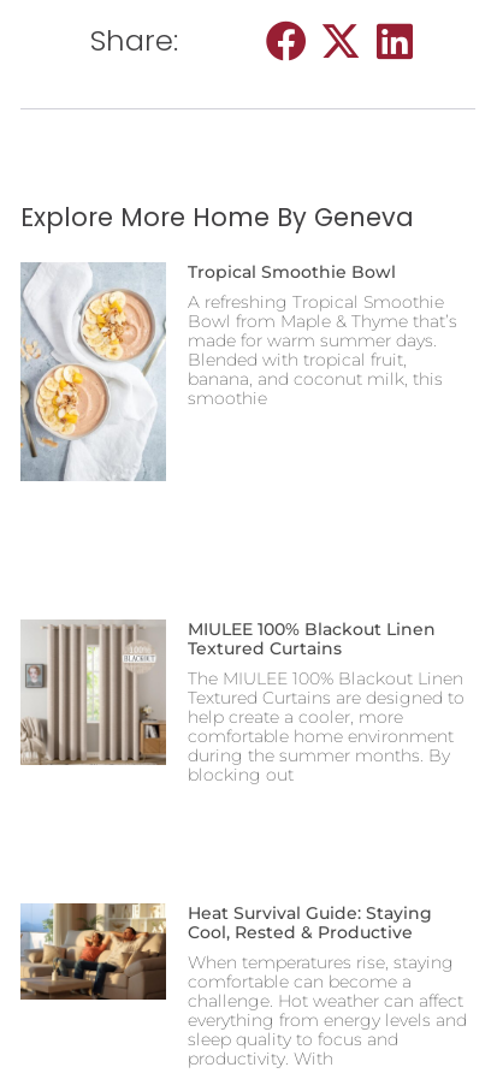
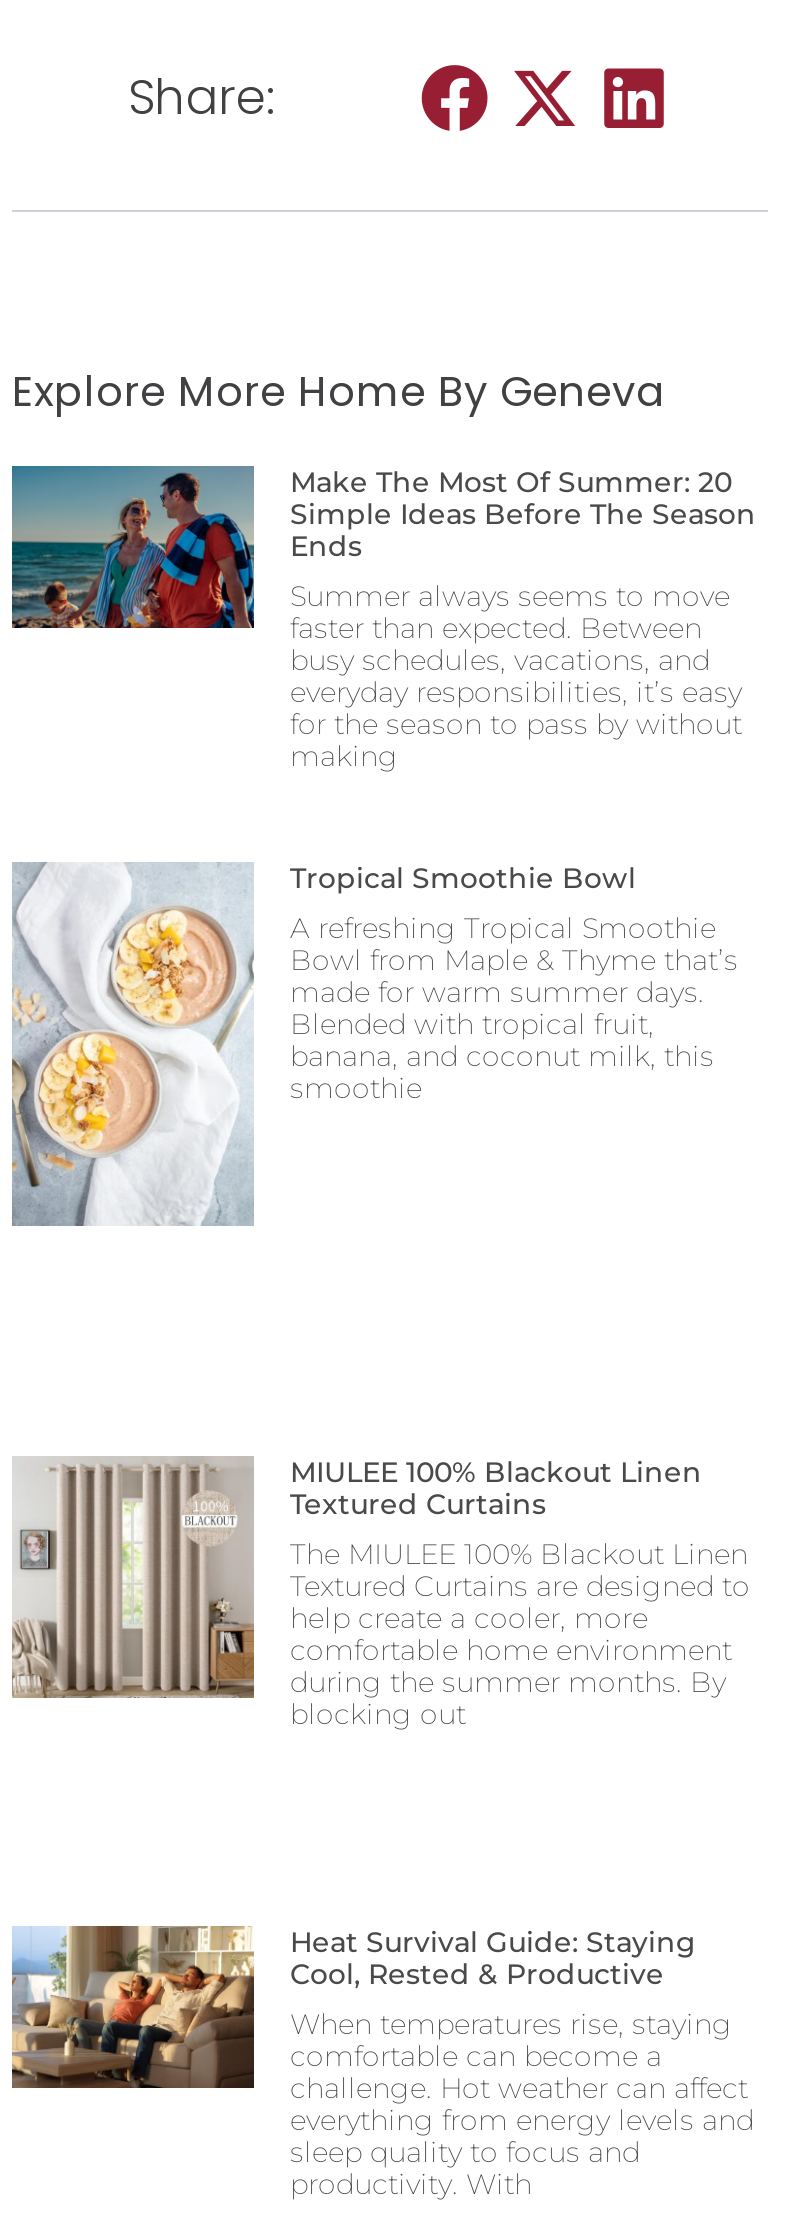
+ [image]
+ Make The Most Of Summer: 20
+ Simple Ideas Before The Season
+ Ends
+ Summer always seems to move
+ faster than expected. Between
+ busy schedules, vacations, and
+ everyday responsibilities, it’s easy
+ for the season to pass by without
+ making
